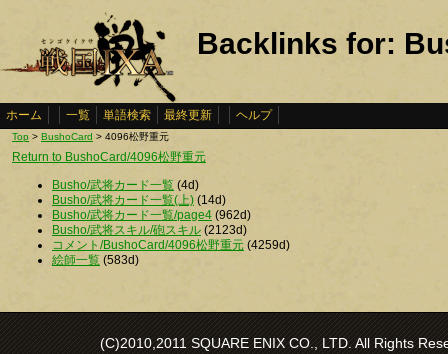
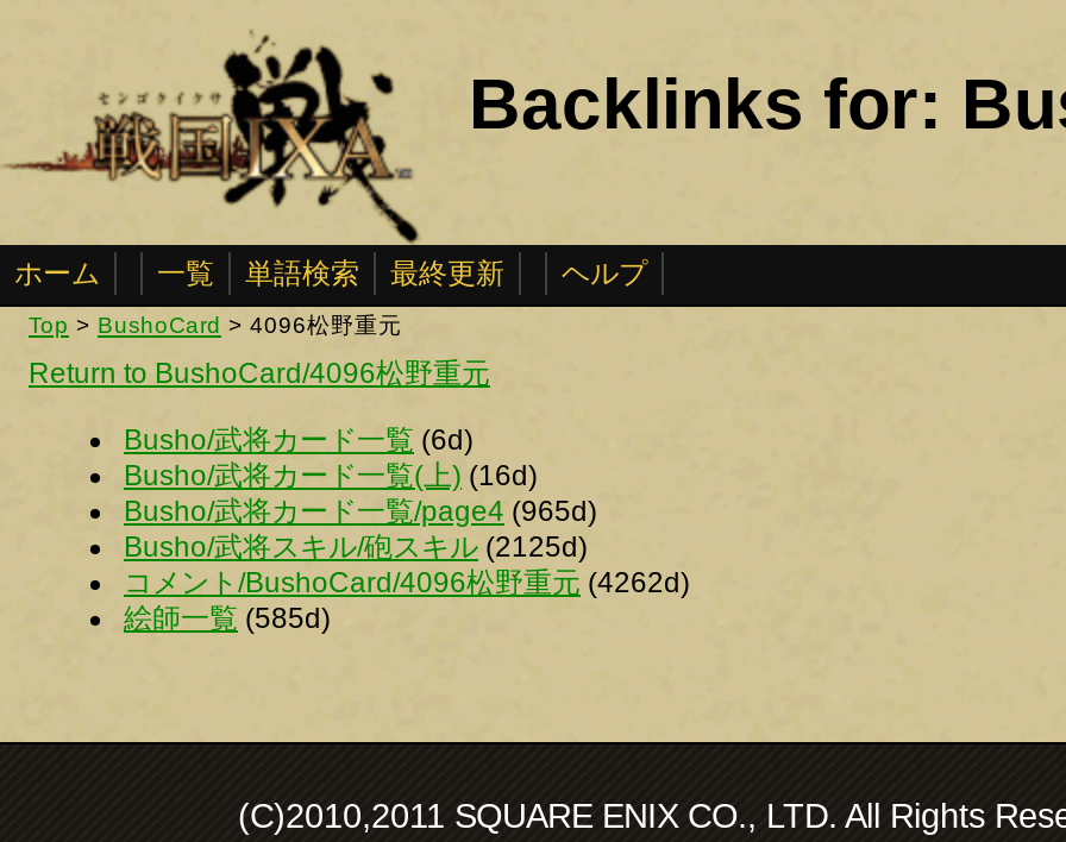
- Busho/武将カード一覧(4d)
+ Busho/武将カード一覧(6d)

- Busho/武将カード一覧(上) (14d)
+ Busho/武将カード一覧(上) (16d)

- Busho/武将カード一覧/page4 (962d)
+ Busho/武将カード一覧/page4 (965d)

- Busho/武将スキル/砲スキル(2123d)
+ Busho/武将スキル/砲スキル(2125d)

- コメント/BushoCard/4096松野重元(4259d)
+ コメント/BushoCard/4096松野重元(4262d)

- 絵師一覧(583d)
+ 絵師一覧(585d)
